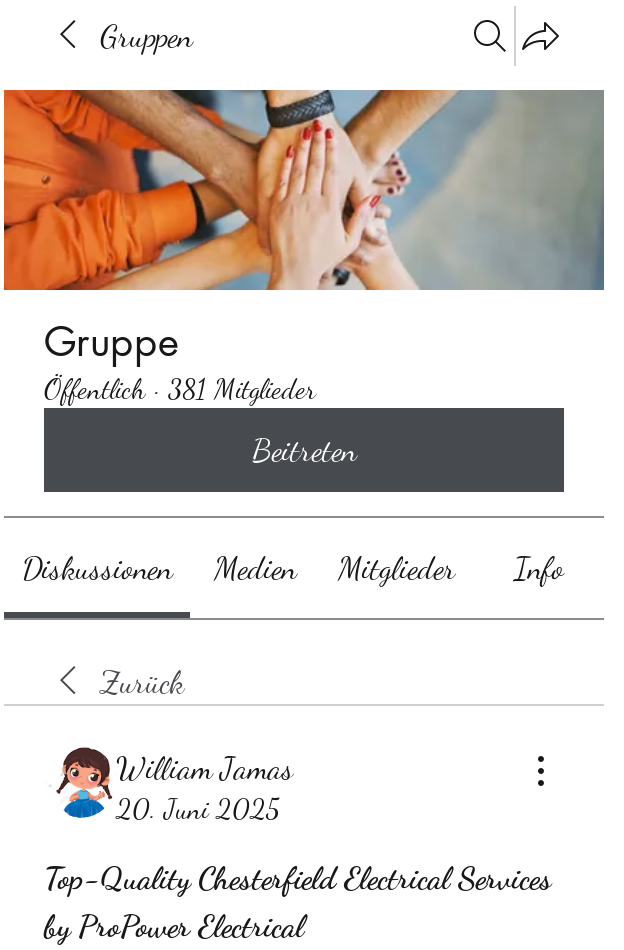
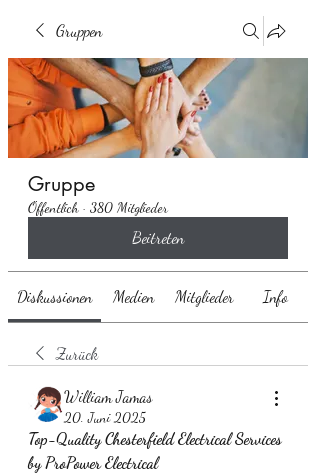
- Öffentlich · 381 Mitglieder
+ Öffentlich · 380 Mitglieder
